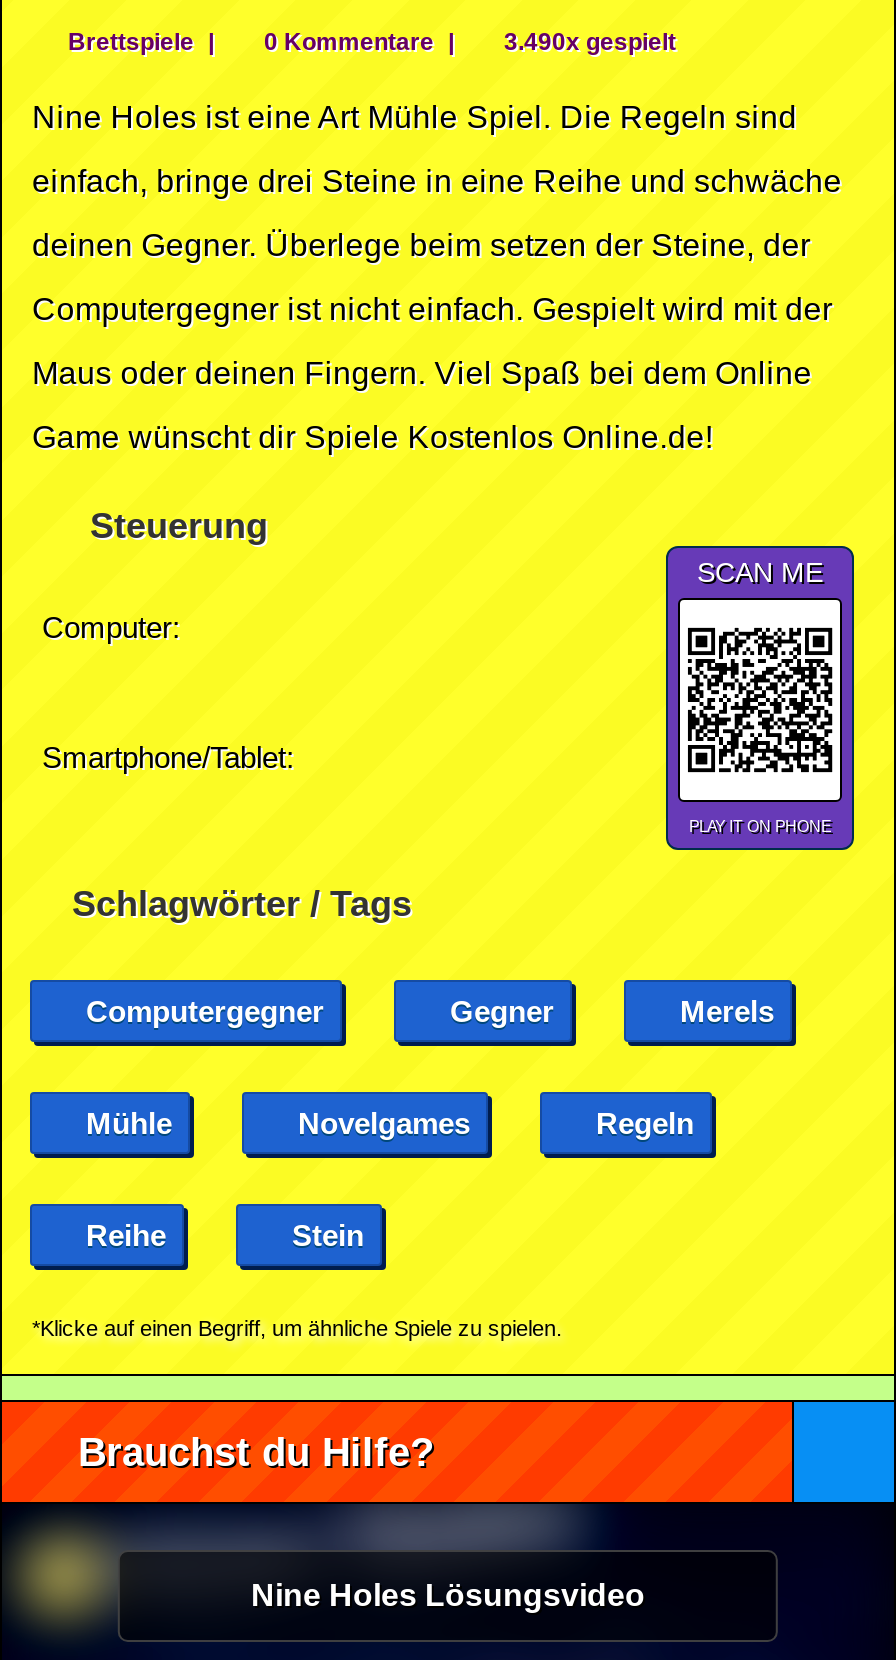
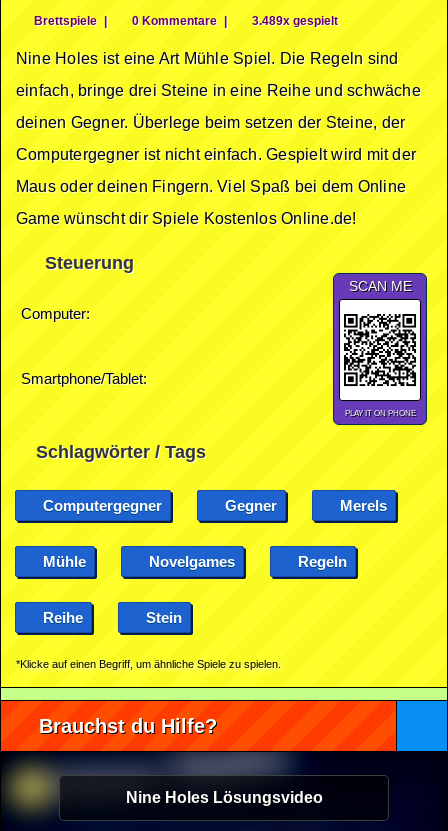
- 3.490x gespielt
+ 3.489x gespielt
